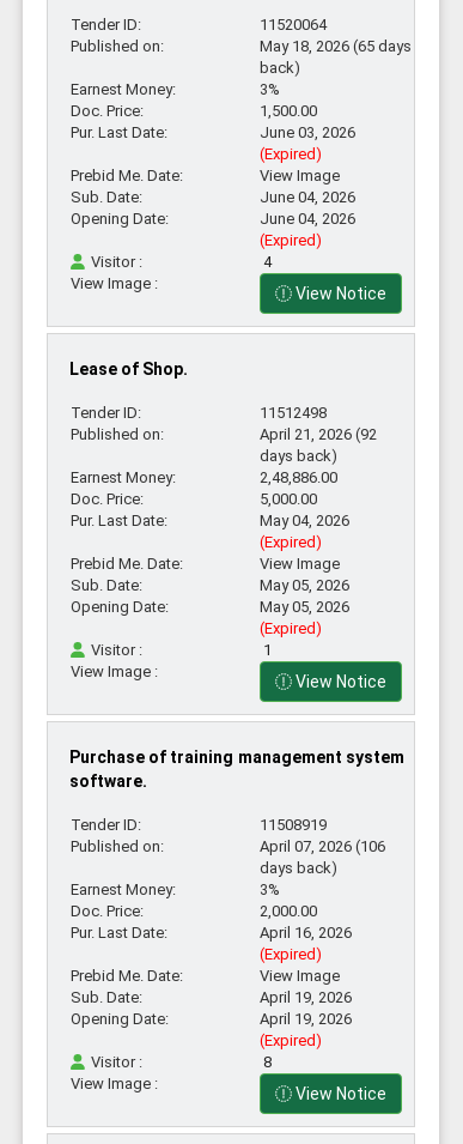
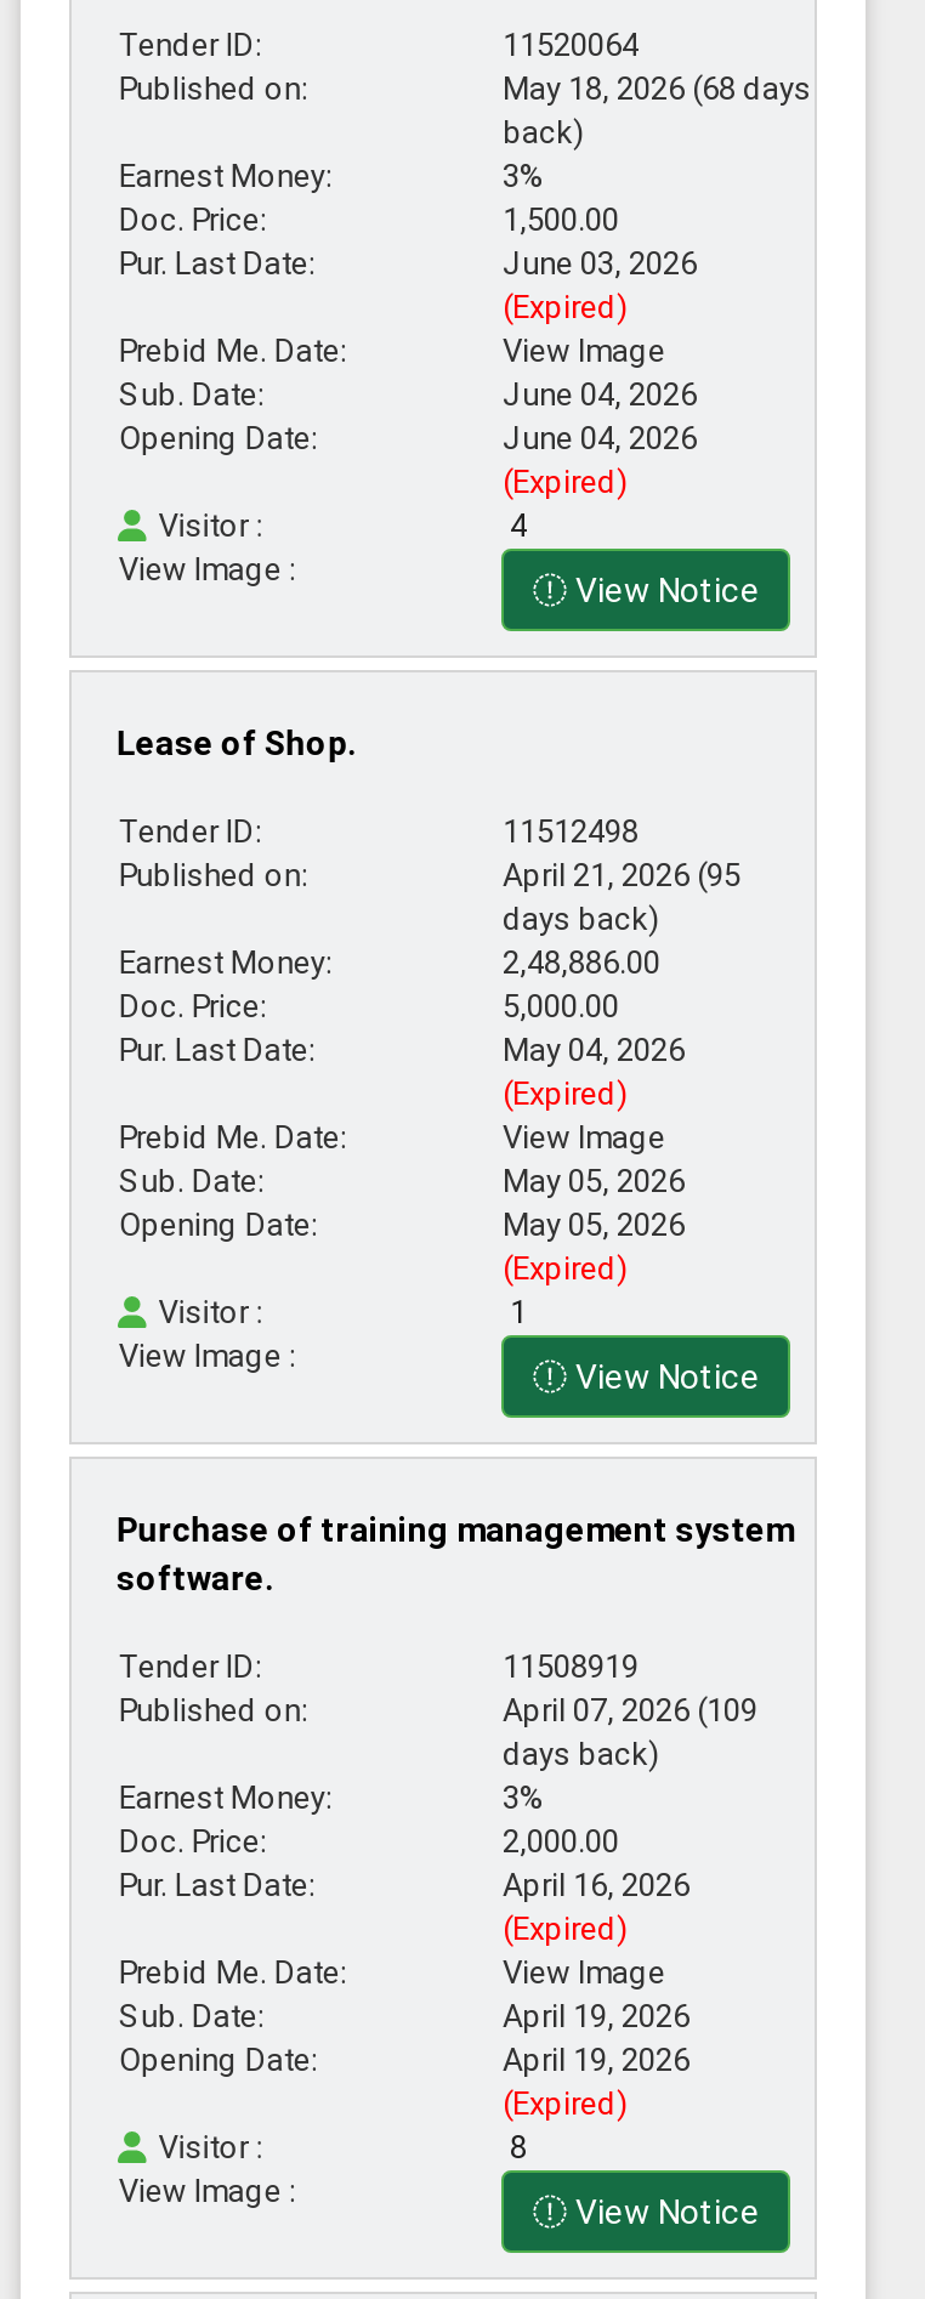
- May 18, 2026 (65 days
+ May 18, 2026 (68 days

- April 21, 2026 (92
+ April 21, 2026 (95

- April 07, 2026 (106
+ April 07, 2026 (109
